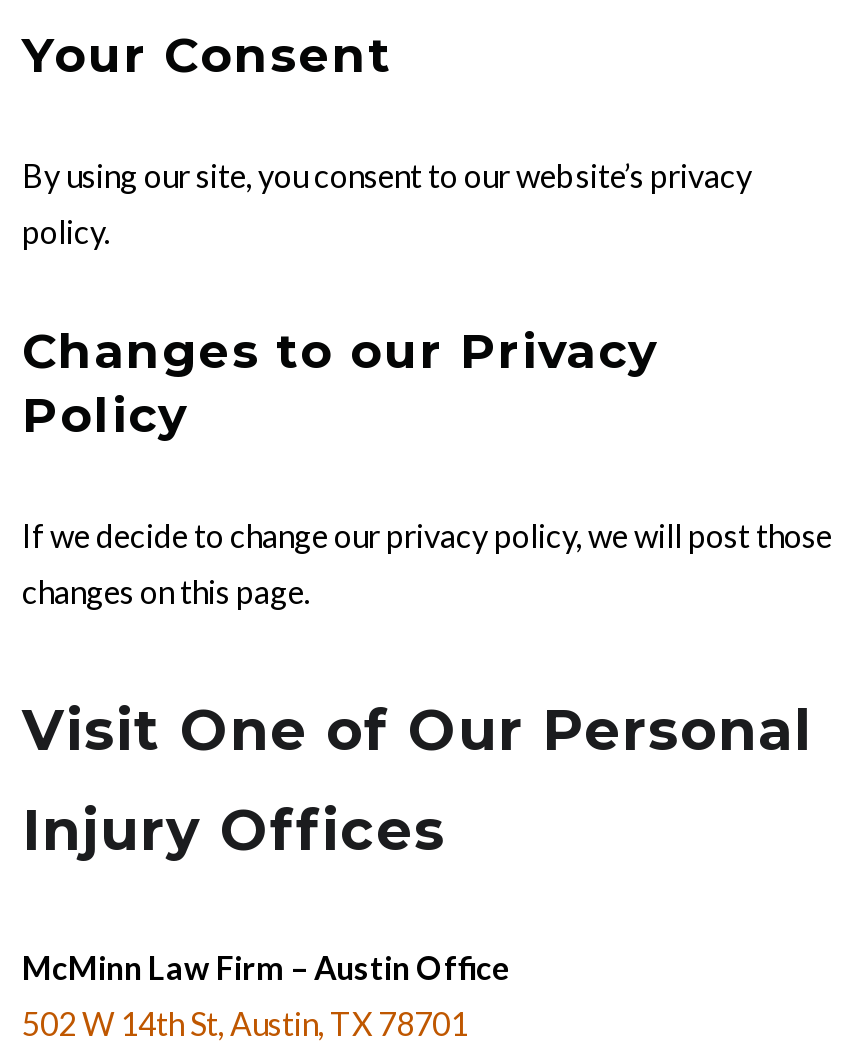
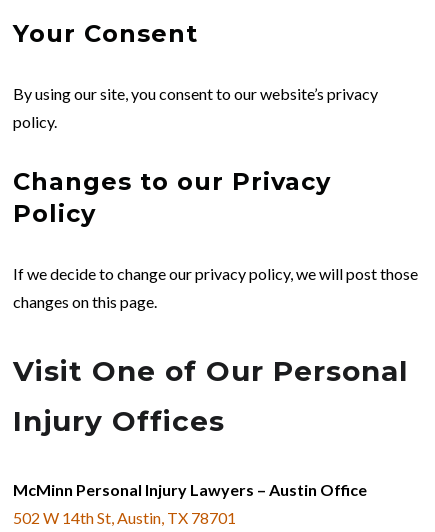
- McMinn Law Firm – Austin Office
+ McMinn Personal Injury Lawyers – Austin Office
